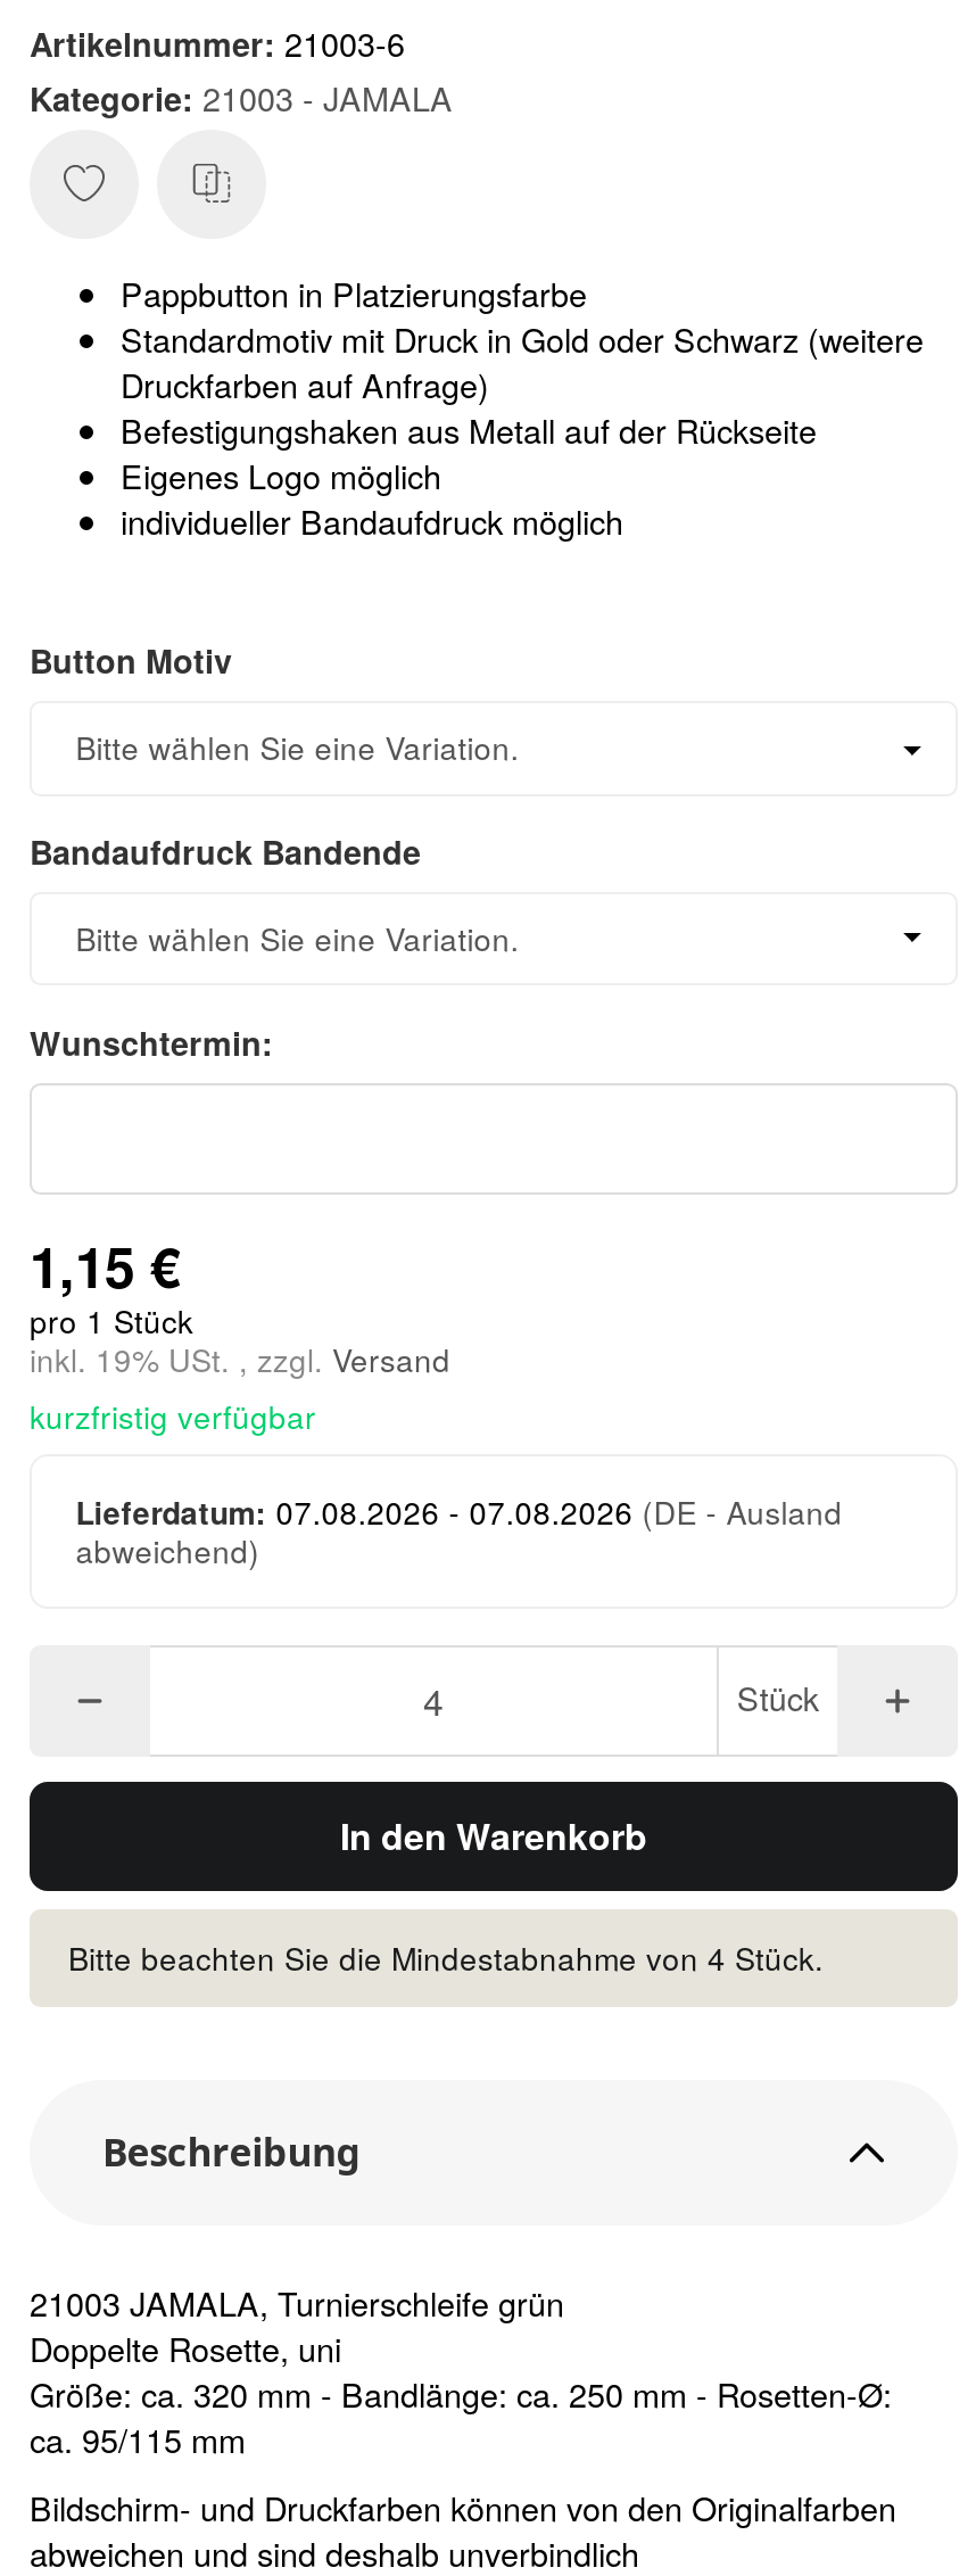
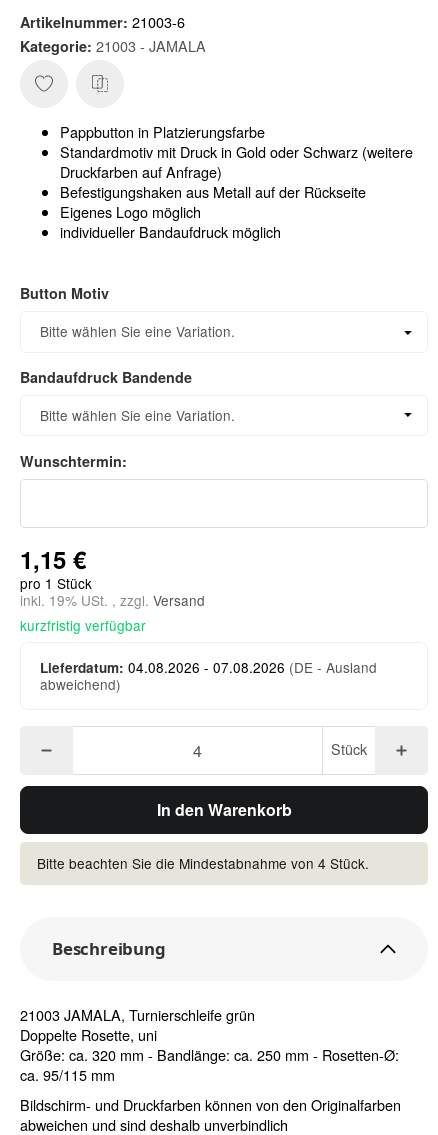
- Lieferdatum: 07.08.2026 - 07.08.2026 (DE - Ausland
+ Lieferdatum: 04.08.2026 - 07.08.2026 (DE - Ausland
